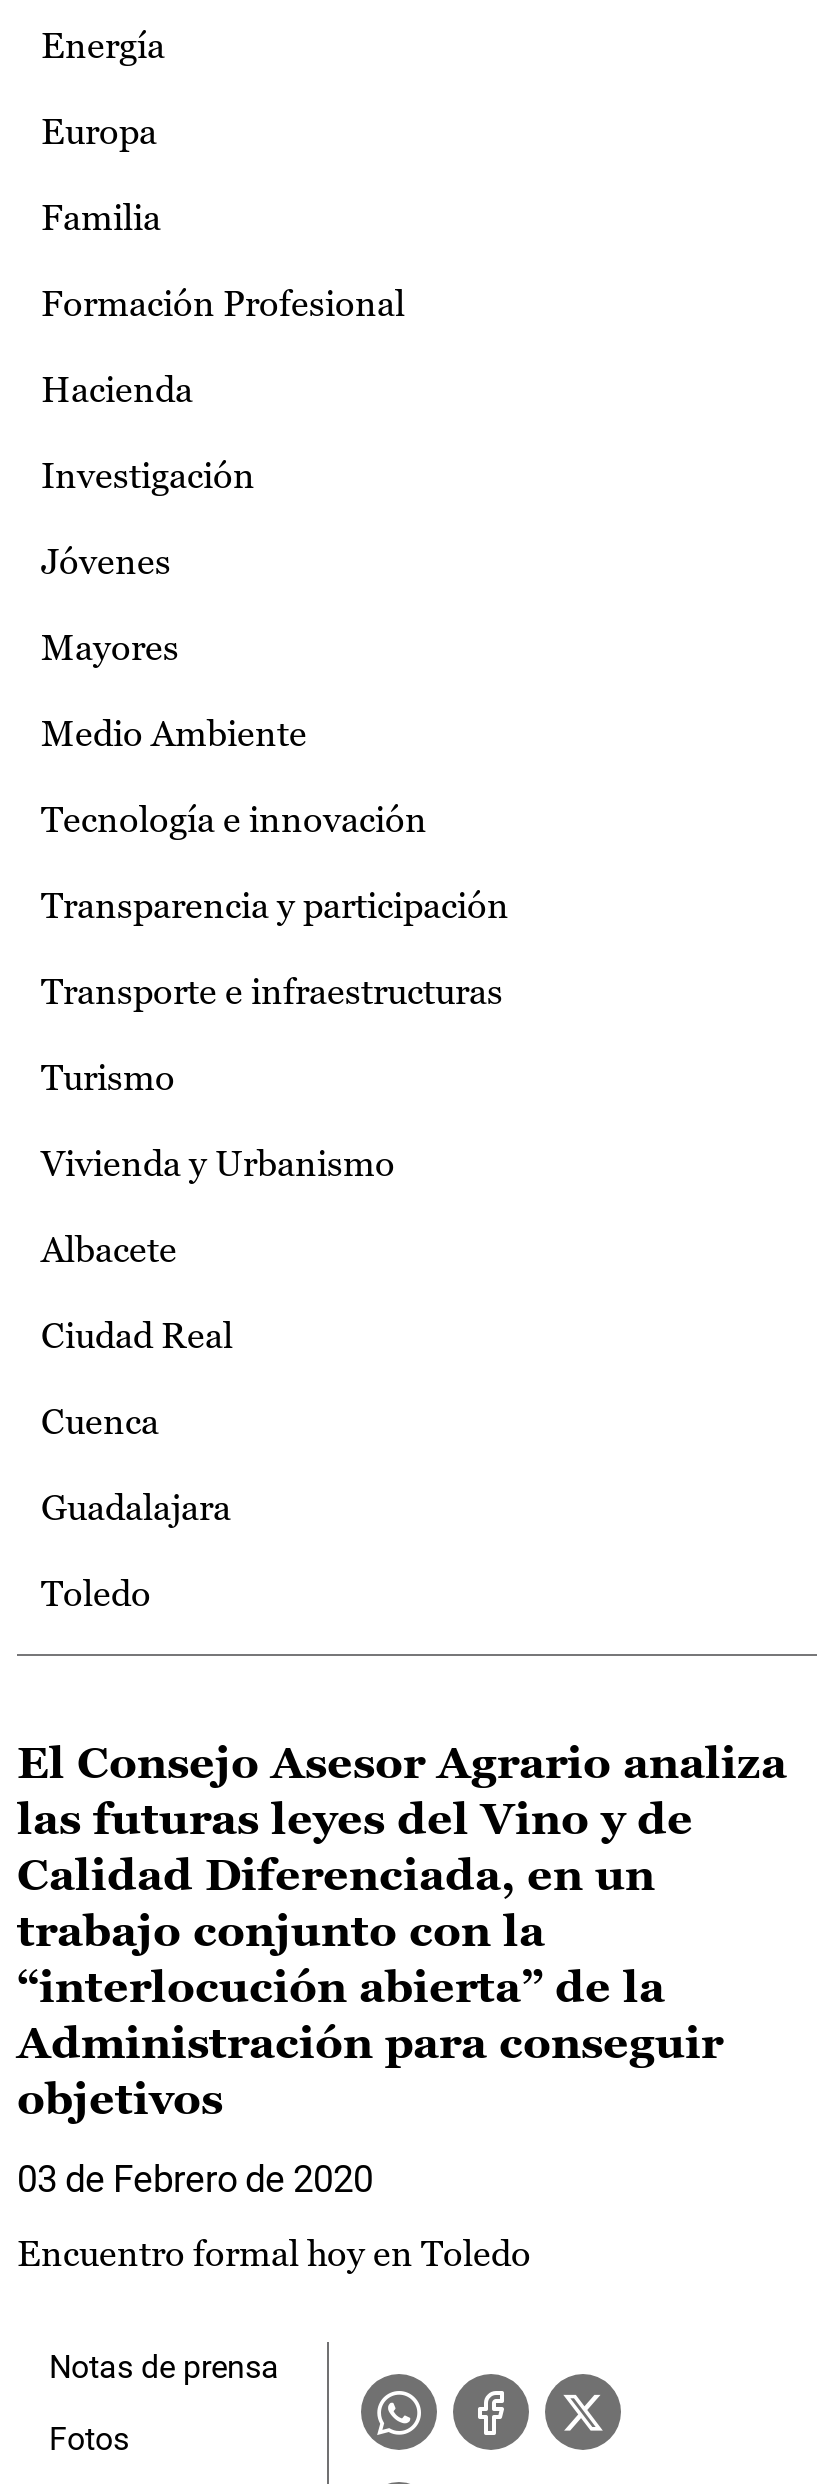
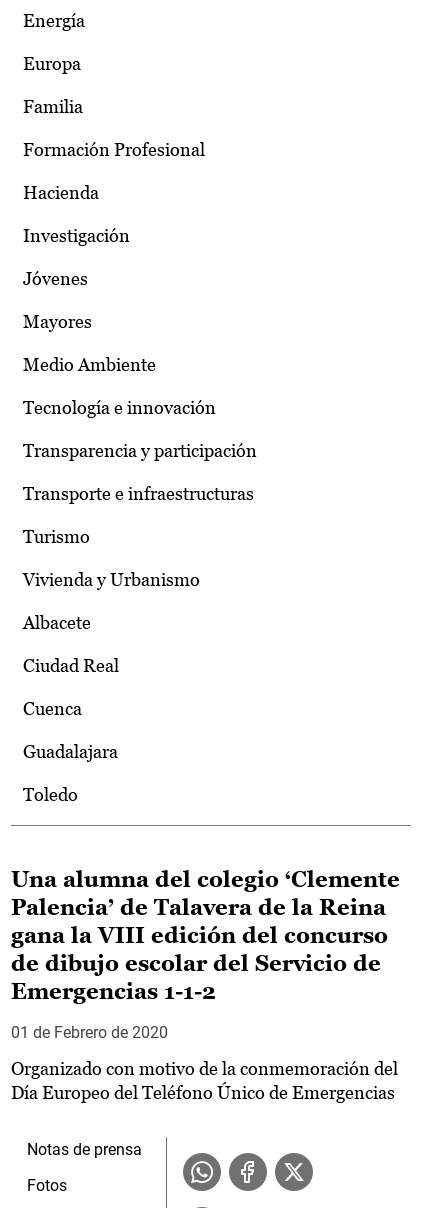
- El Consejo Asesor Agrario analiza
- las futuras leyes del Vino y de
- Calidad Diferenciada, en un
- trabajo conjunto con la
- “interlocución abierta” de la
- Administración para conseguir
- objetivos
+ Una alumna del colegio ‘Clemente
+ Palencia’ de Talavera de la Reina
+ gana la VIII edición del concurso
+ de dibujo escolar del Servicio de
+ Emergencias 1-1-2

- 03 de Febrero de 2020
+ 01 de Febrero de 2020

- Encuentro formal hoy en Toledo
+ Organizado con motivo de la conmemoración del
+ Día Europeo del Teléfono Único de Emergencias
